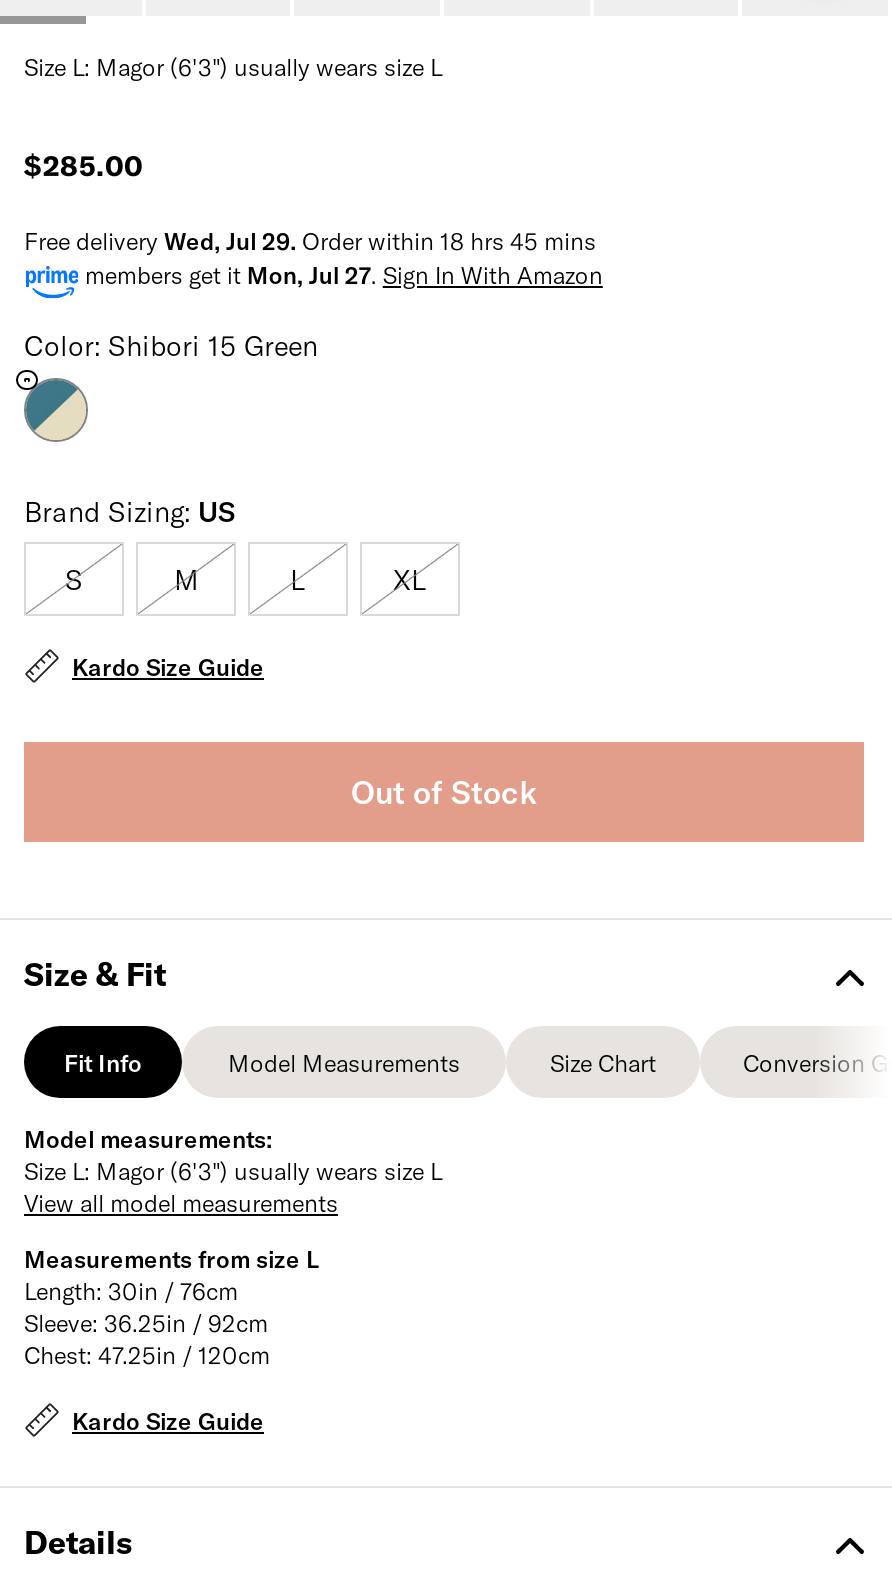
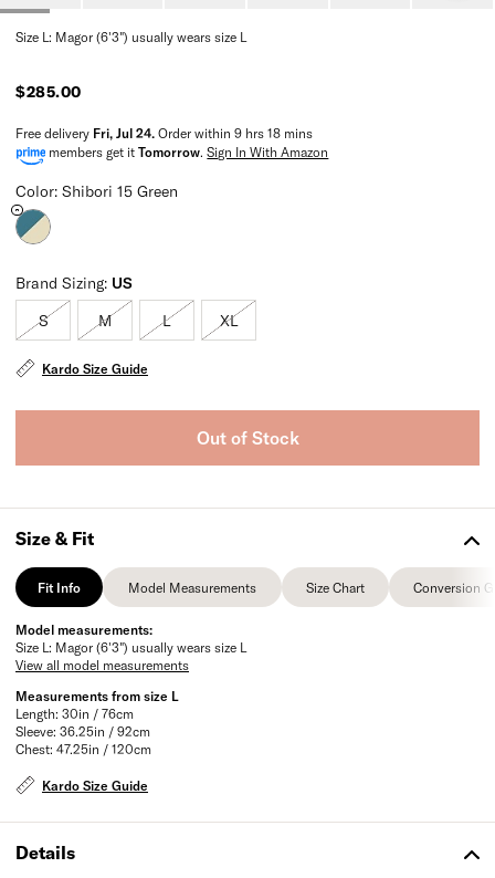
- Free delivery Wed, Jul 29. Order within 18 hrs 45 mins
- members get it Mon, Jul 27. Sign In With Amazon
+ Free delivery Fri, Jul 24. Order within 9 hrs 18 mins
+ members get it Tomorrow. Sign In With Amazon
